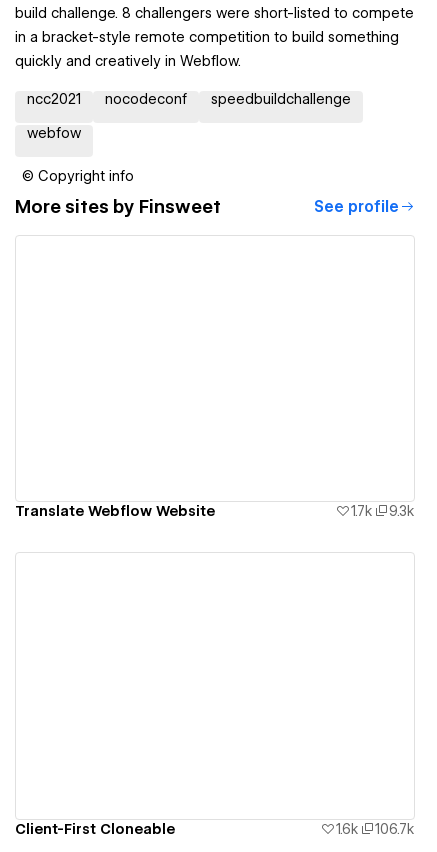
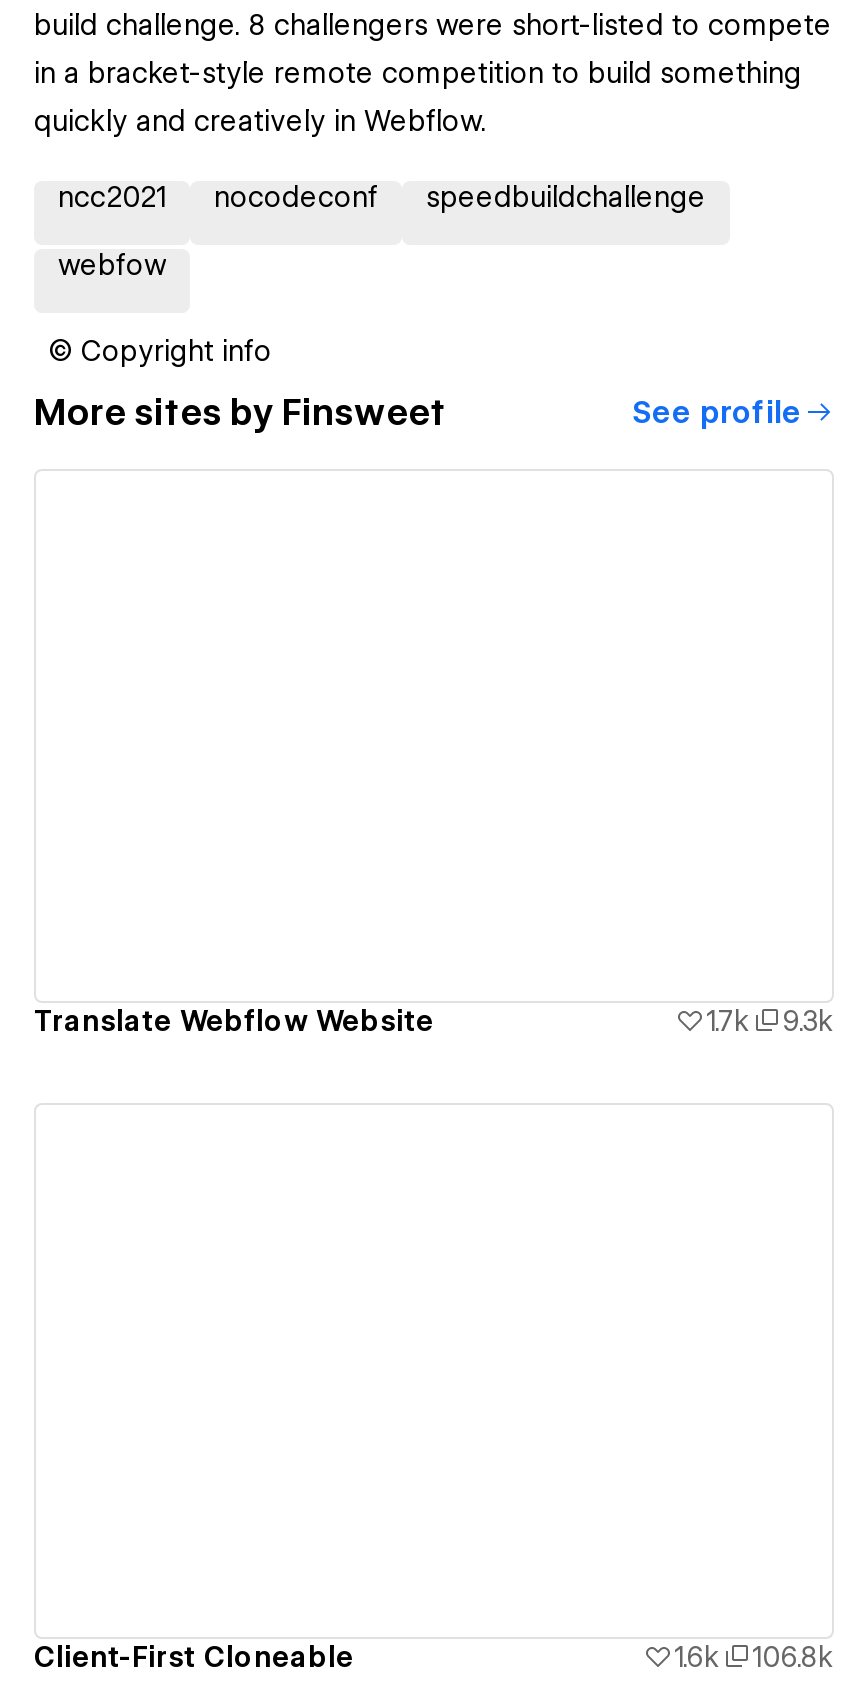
- 1.6k 106.7k
+ 1.6k 106.8k
